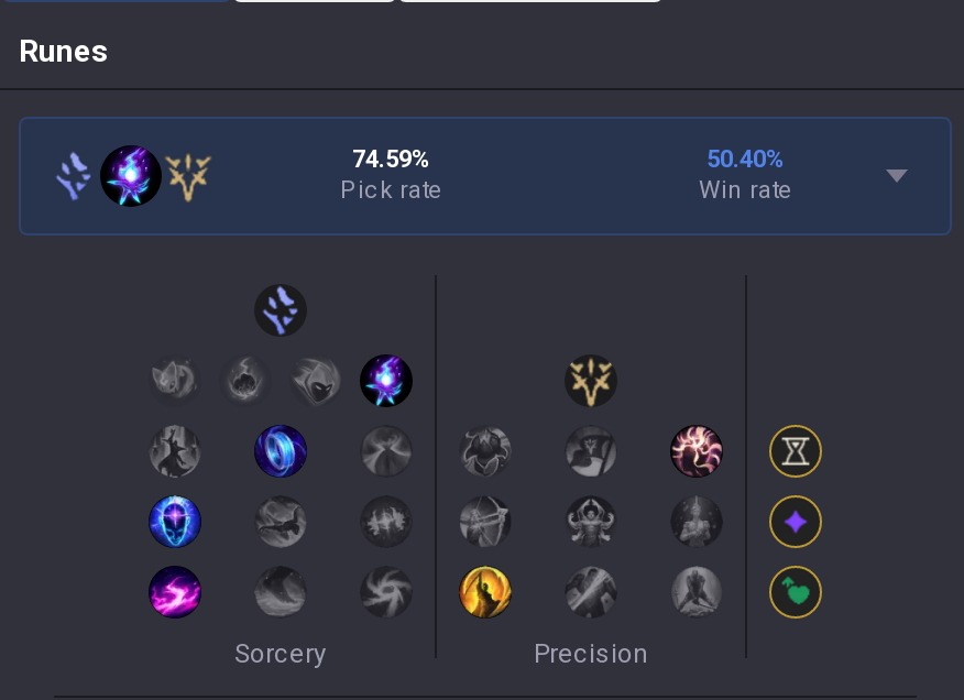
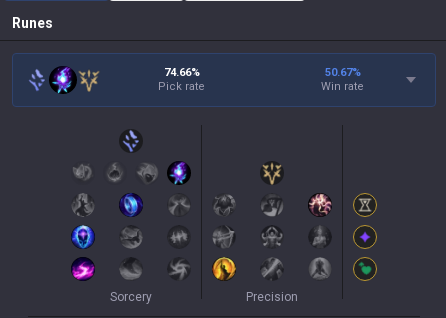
- 74.59%
+ 74.66%

- 50.40%
+ 50.67%
